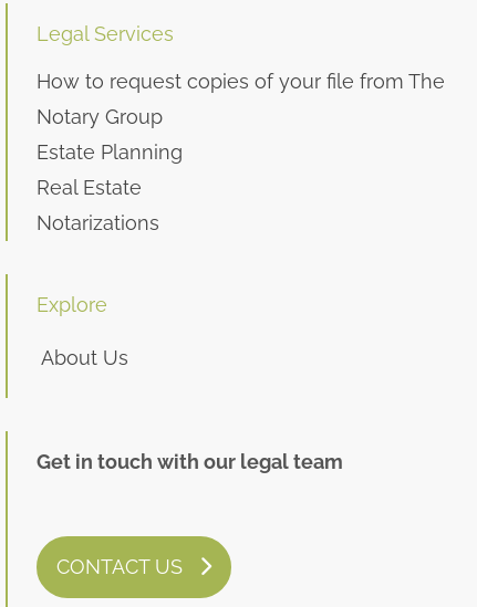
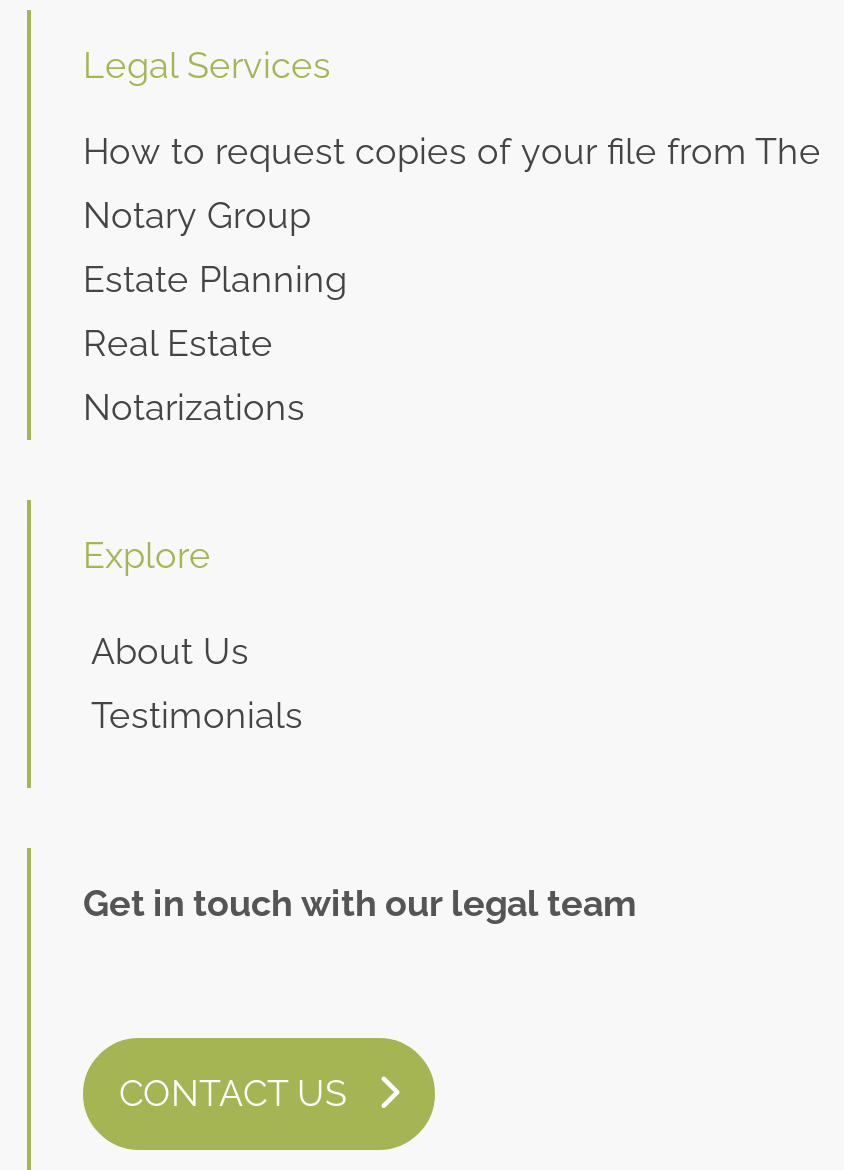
+ Testimonials
